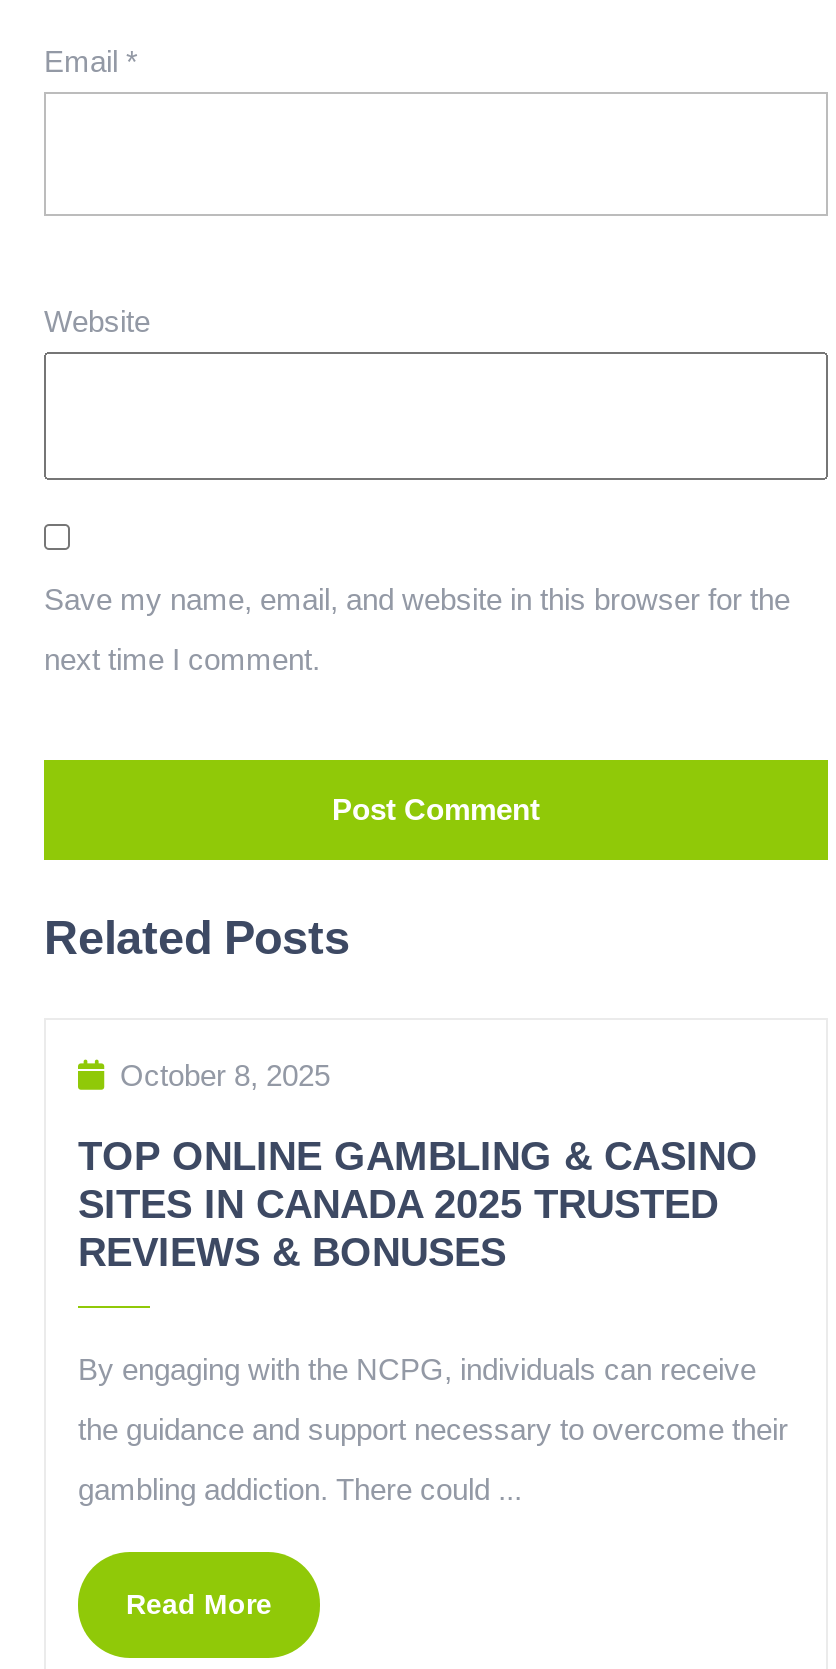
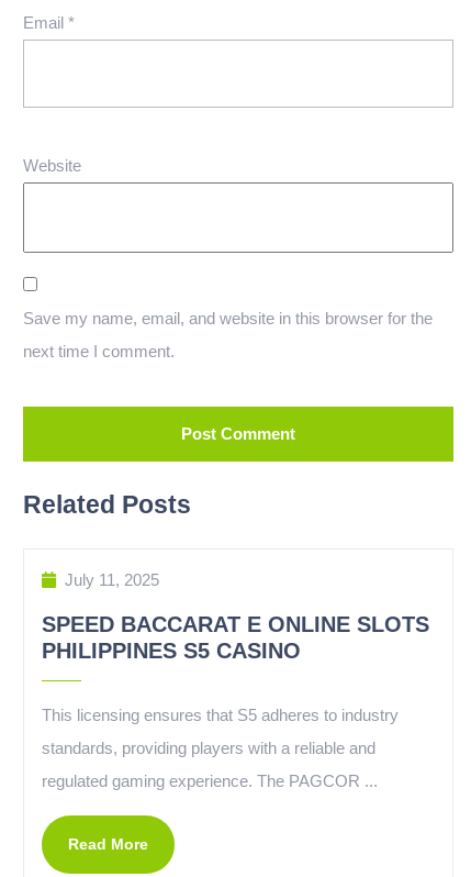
- October 8, 2025
+ July 11, 2025

- TOP ONLINE GAMBLING & CASINO
- SITES IN CANADA 2025 TRUSTED
- REVIEWS & BONUSES
+ SPEED BACCARAT E ONLINE SLOTS
+ PHILIPPINES S5 CASINO

- By engaging with the NCPG, individuals can receive
+ This licensing ensures that S5 adheres to industry

- the guidance and support necessary to overcome their
+ standards, providing players with a reliable and

- gambling addiction. There could ...
+ regulated gaming experience. The PAGCOR ...
